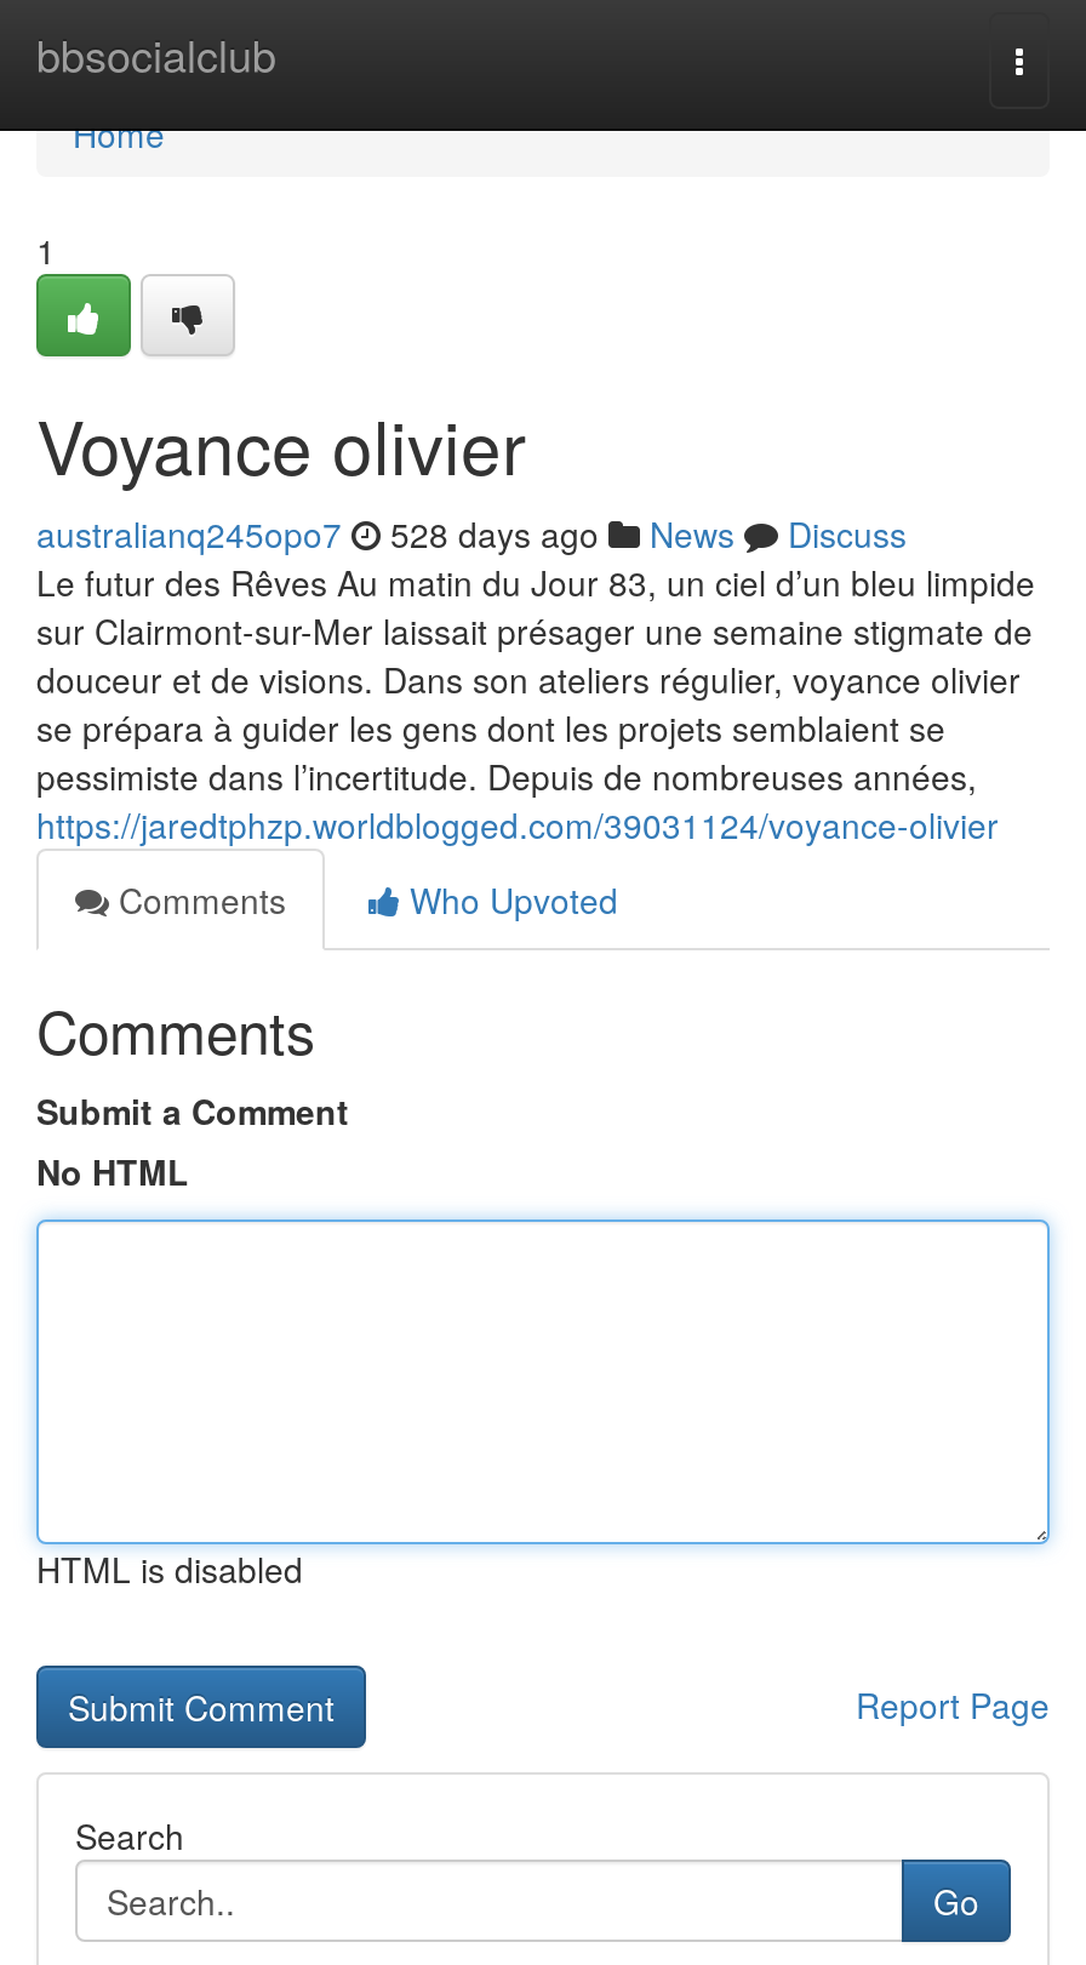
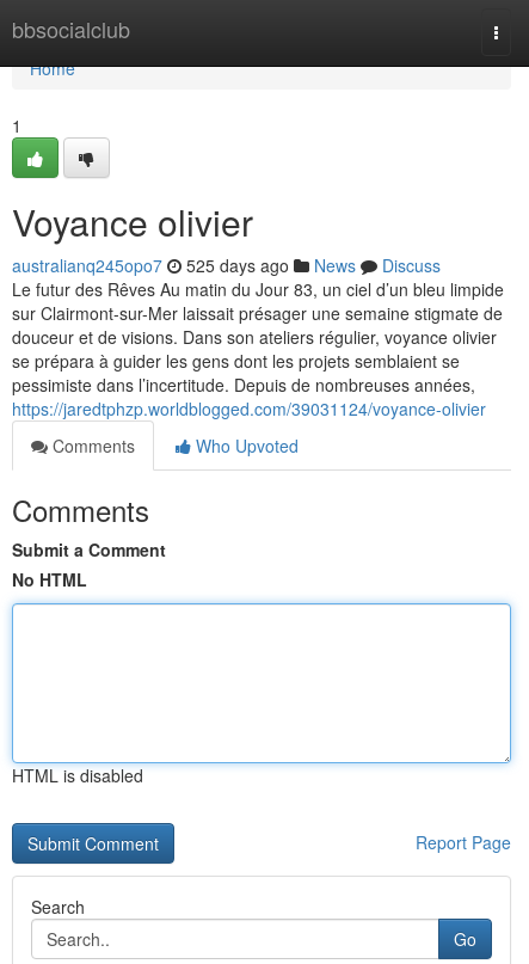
- australianq245opo7 528 days ago News Discuss
+ australianq245opo7 525 days ago News Discuss
